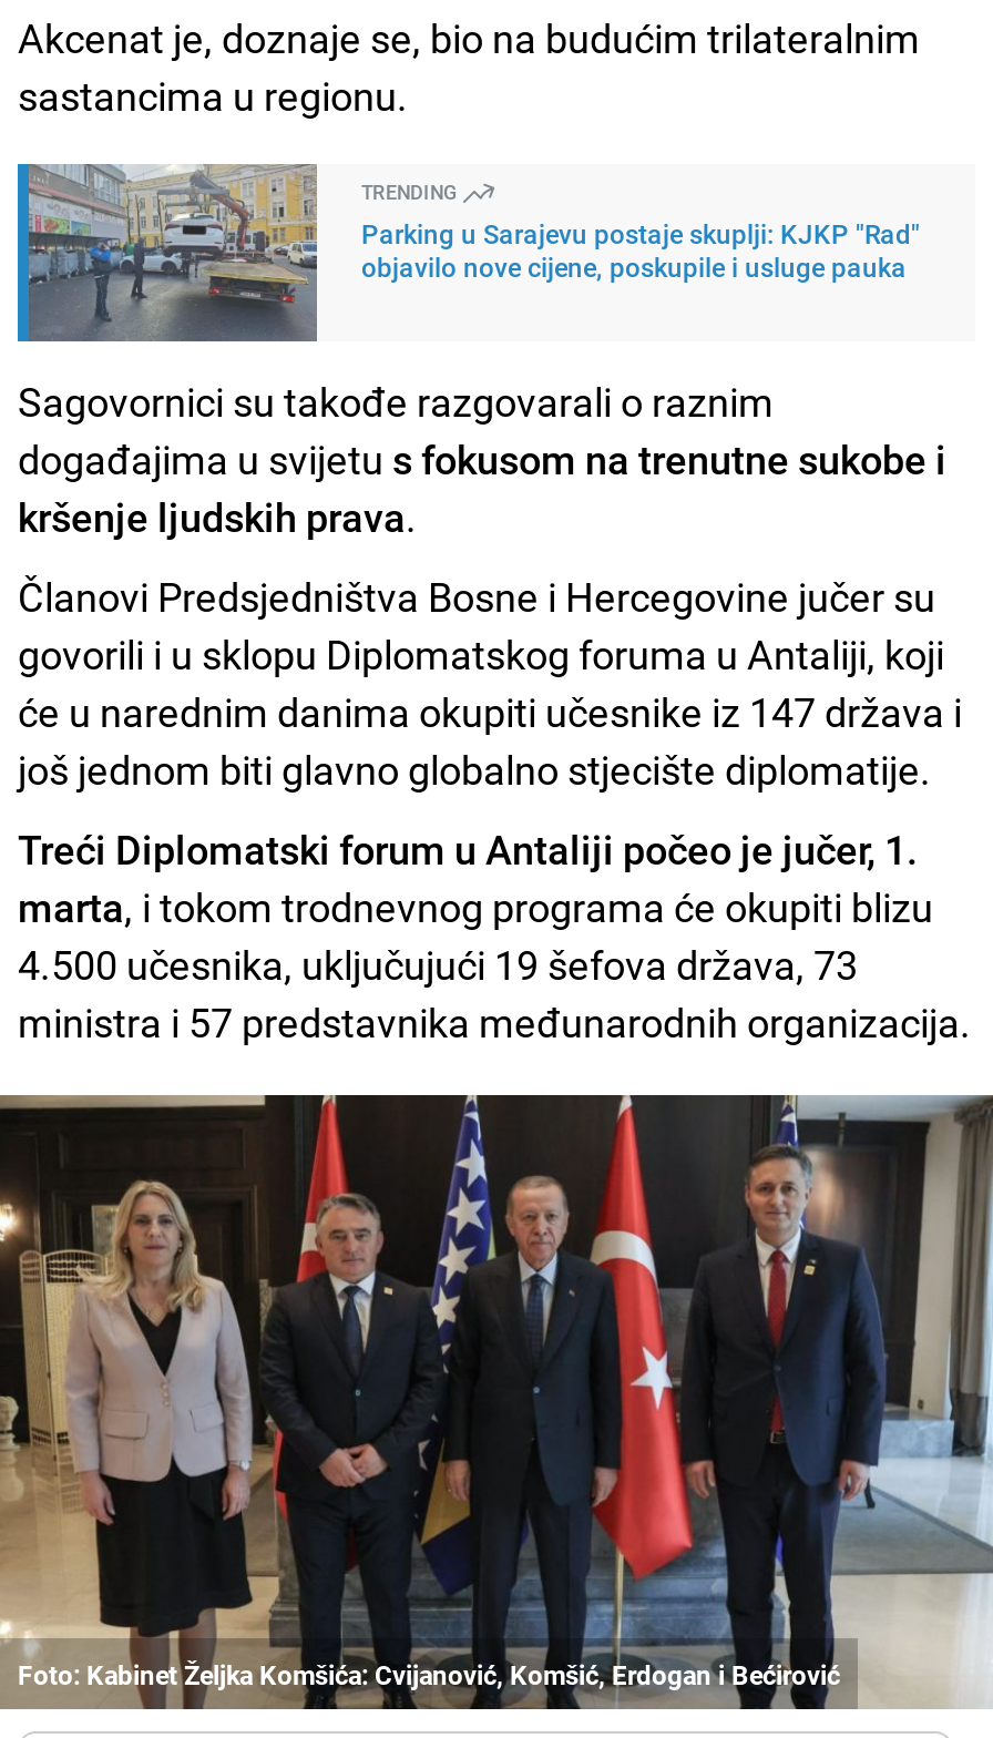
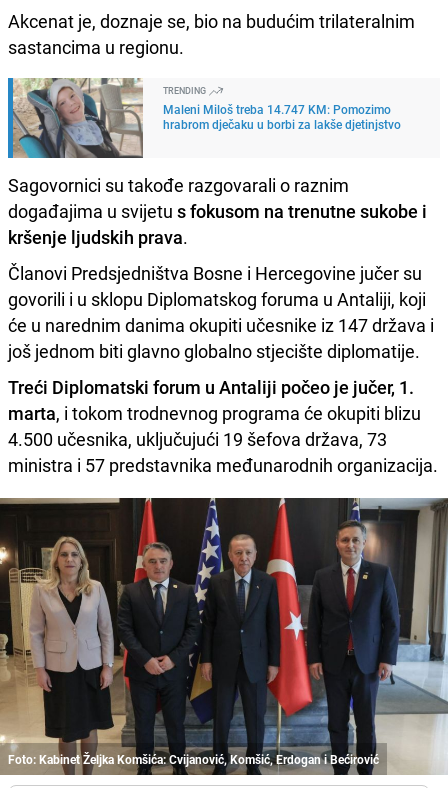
- [image]
- Parking u Sarajevu postaje skuplji: KJKP "Rad"
- objavilo nove cijene, poskupile i usluge pauka
+ [image]
+ Maleni Miloš treba 14.747 KM: Pomozimo
+ hrabrom dječaku u borbi za lakše djetinjstvo
